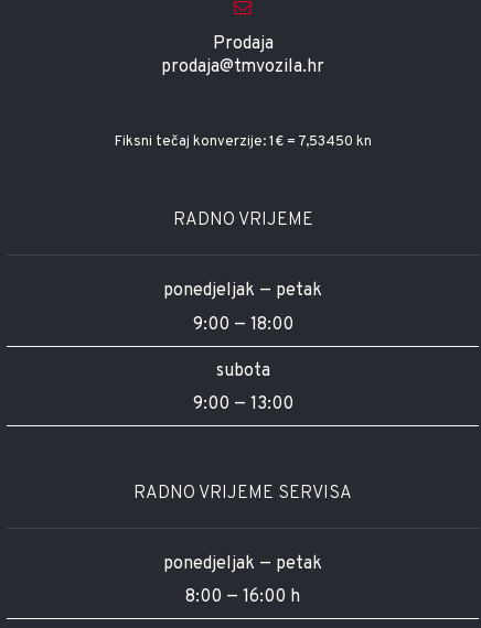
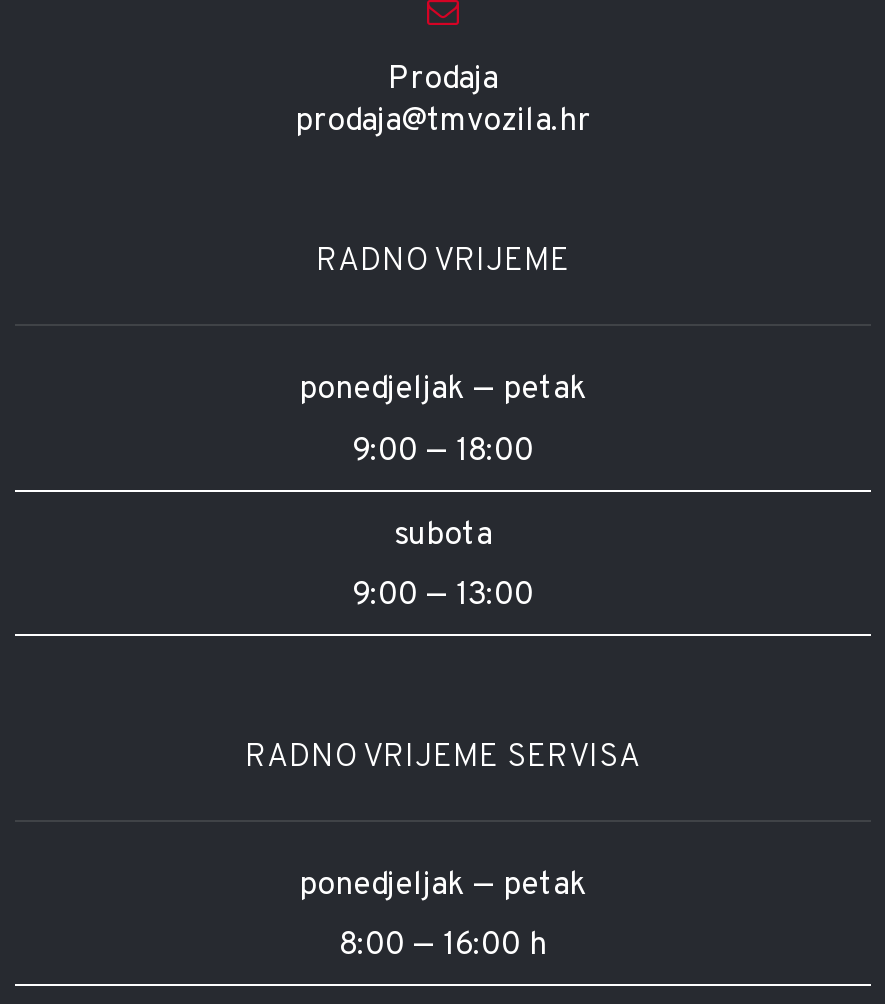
- Fiksni tečaj konverzije: 1€ = 7,53450 kn
